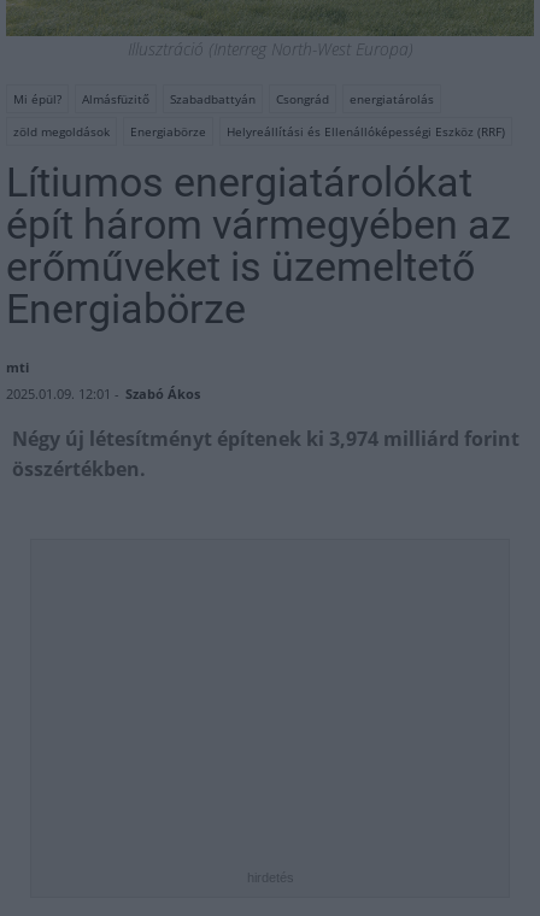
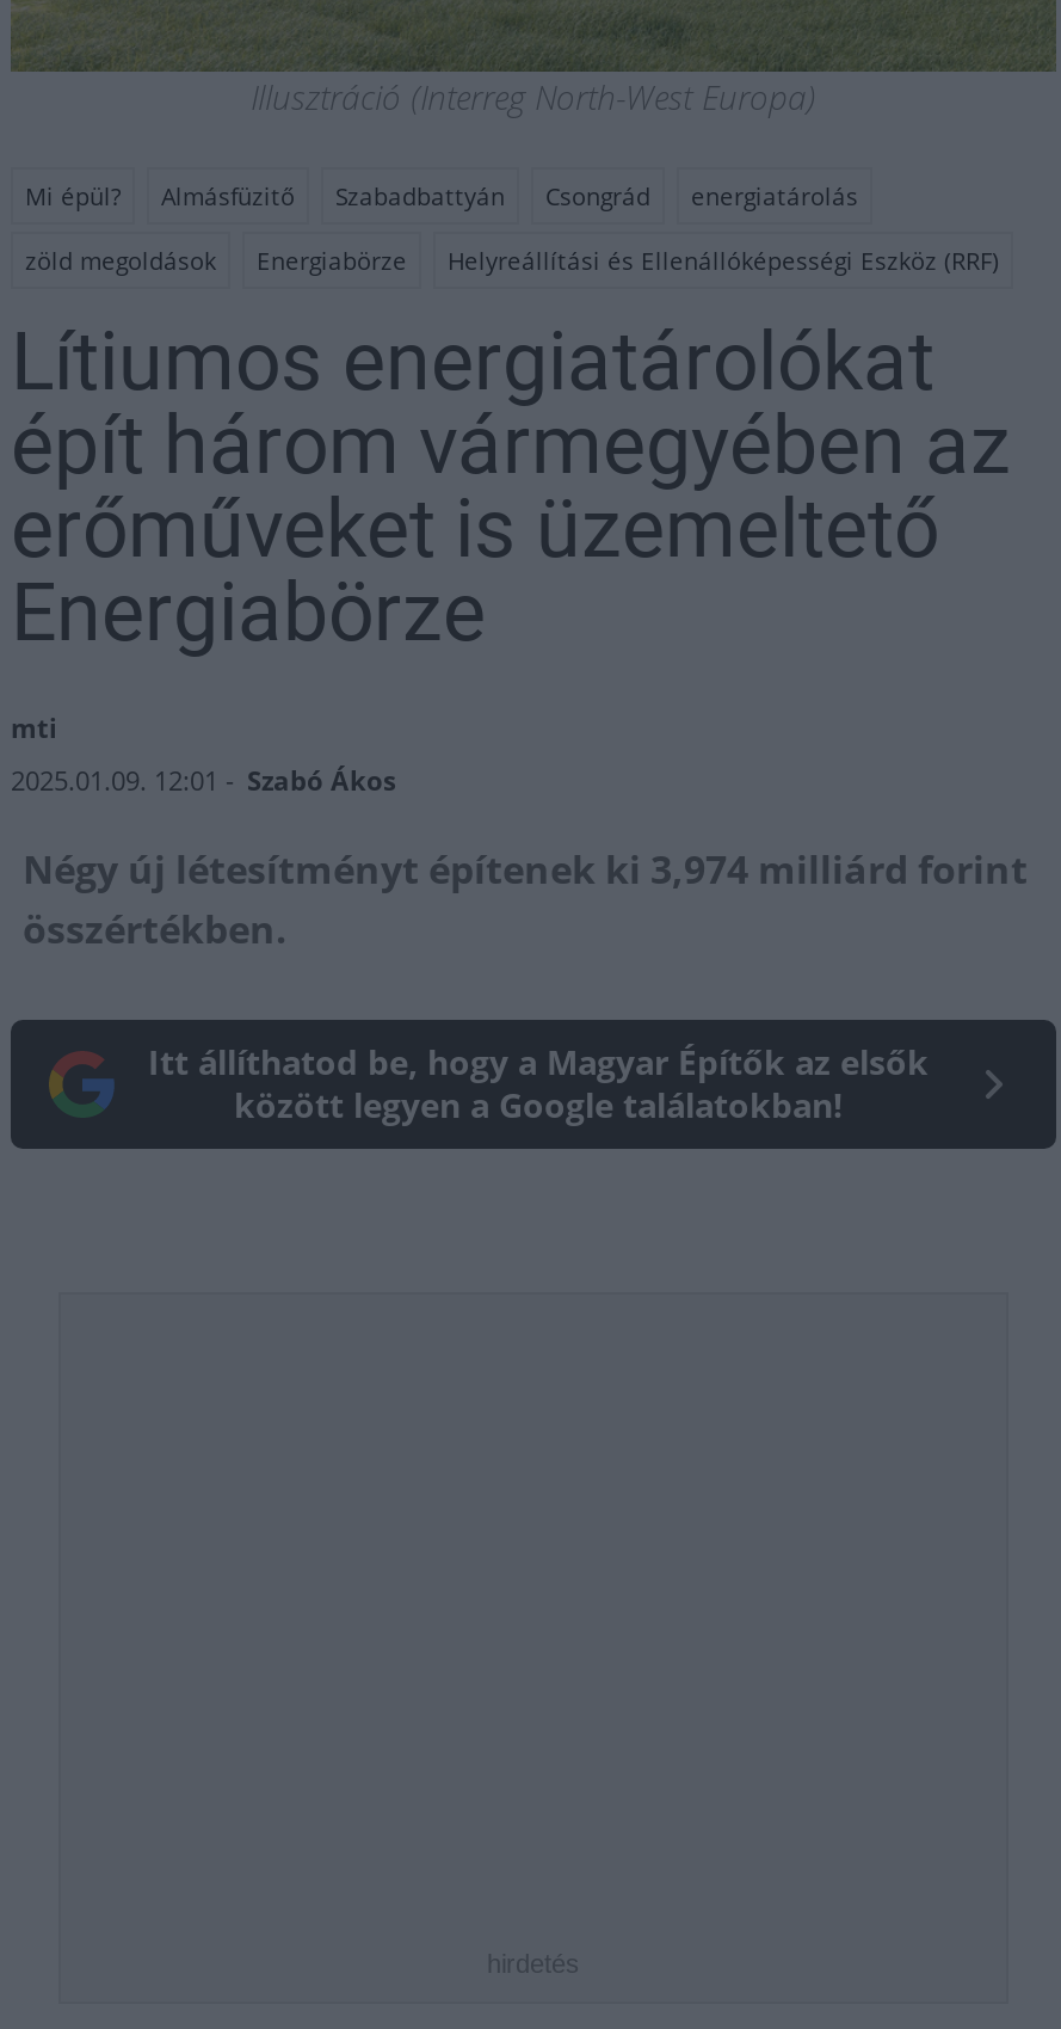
+ Itt állíthatod be, hogy a Magyar Építők az elsők
+ között legyen a Google találatokban!
